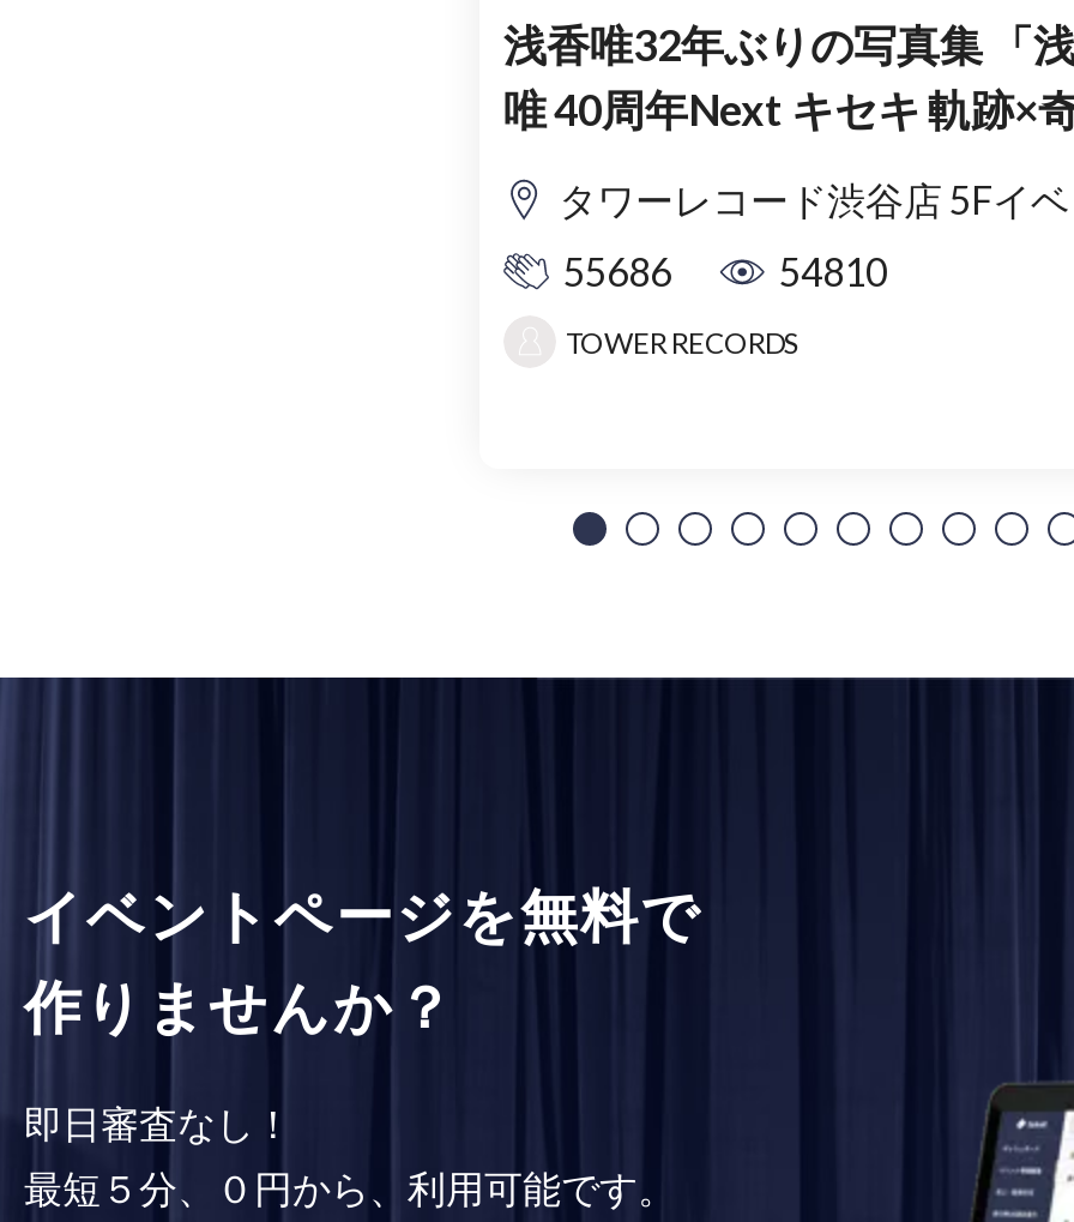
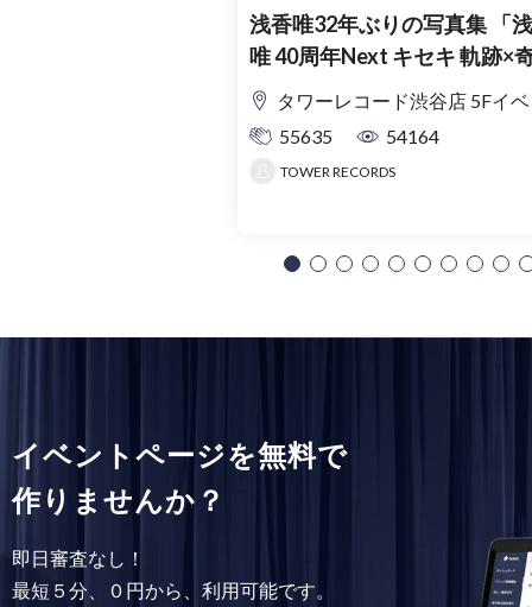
- 55686
+ 55635

- 54810
+ 54164
